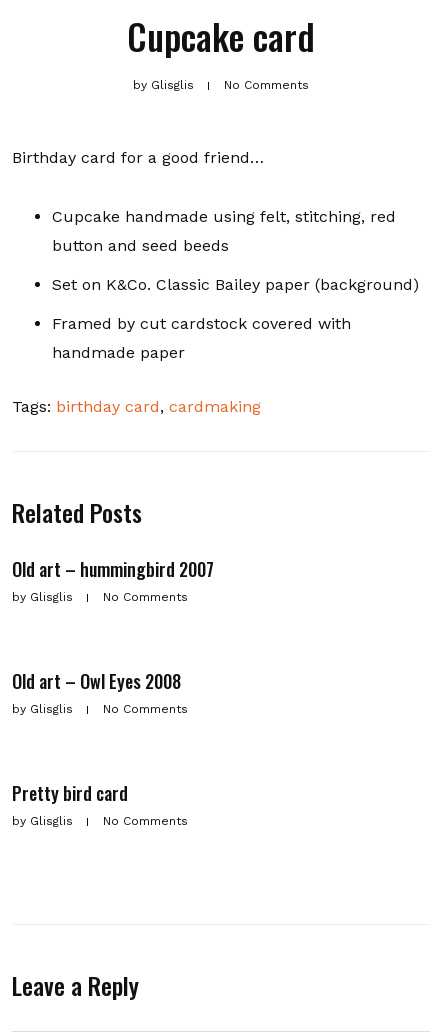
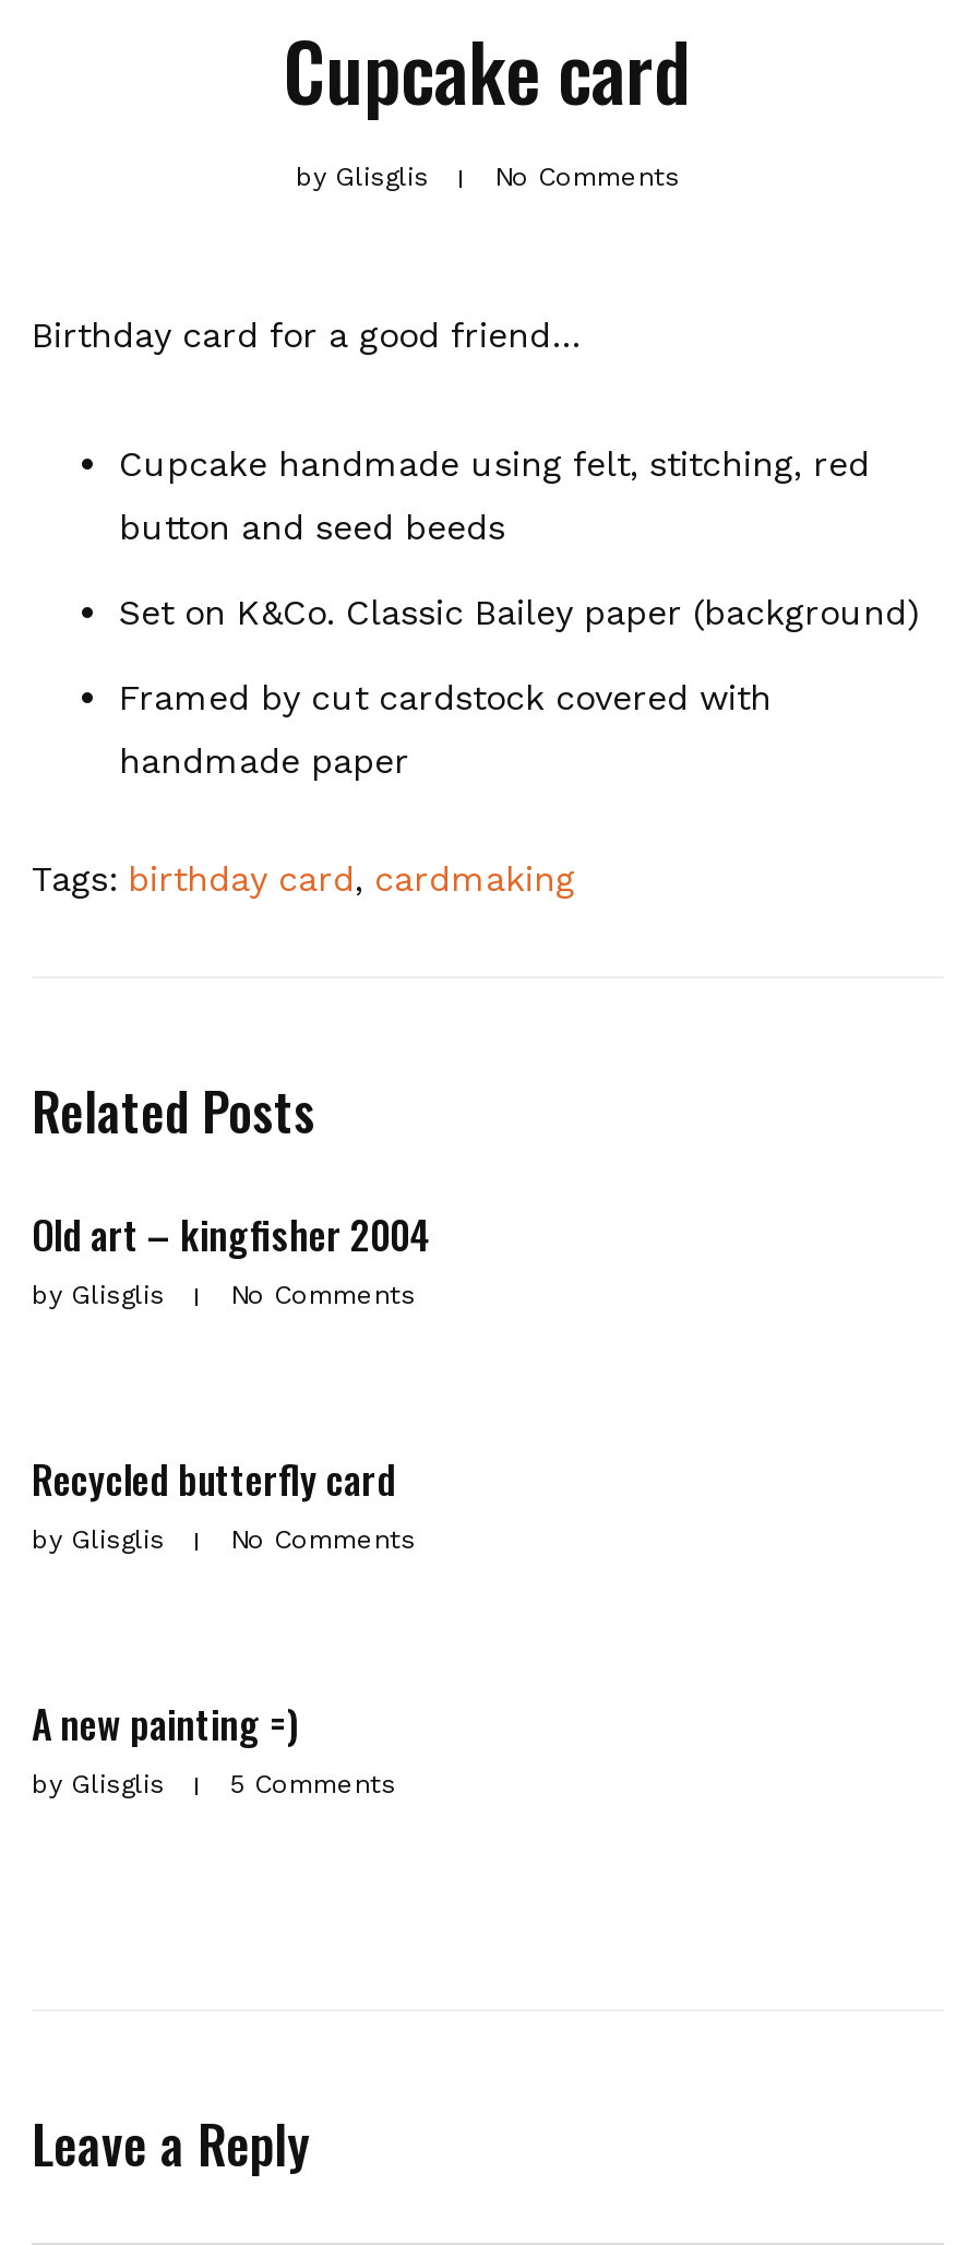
- Old art – hummingbird 2007
+ Old art – kingfisher 2004

- Old art – Owl Eyes 2008
+ Recycled butterfly card

- Pretty bird card
+ A new painting =)

- No Comments
+ 5 Comments
